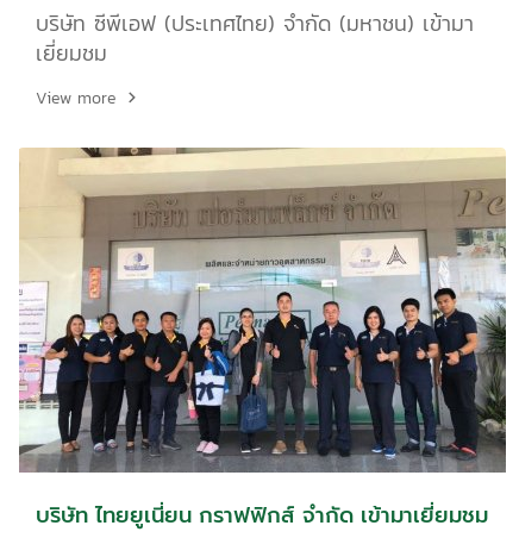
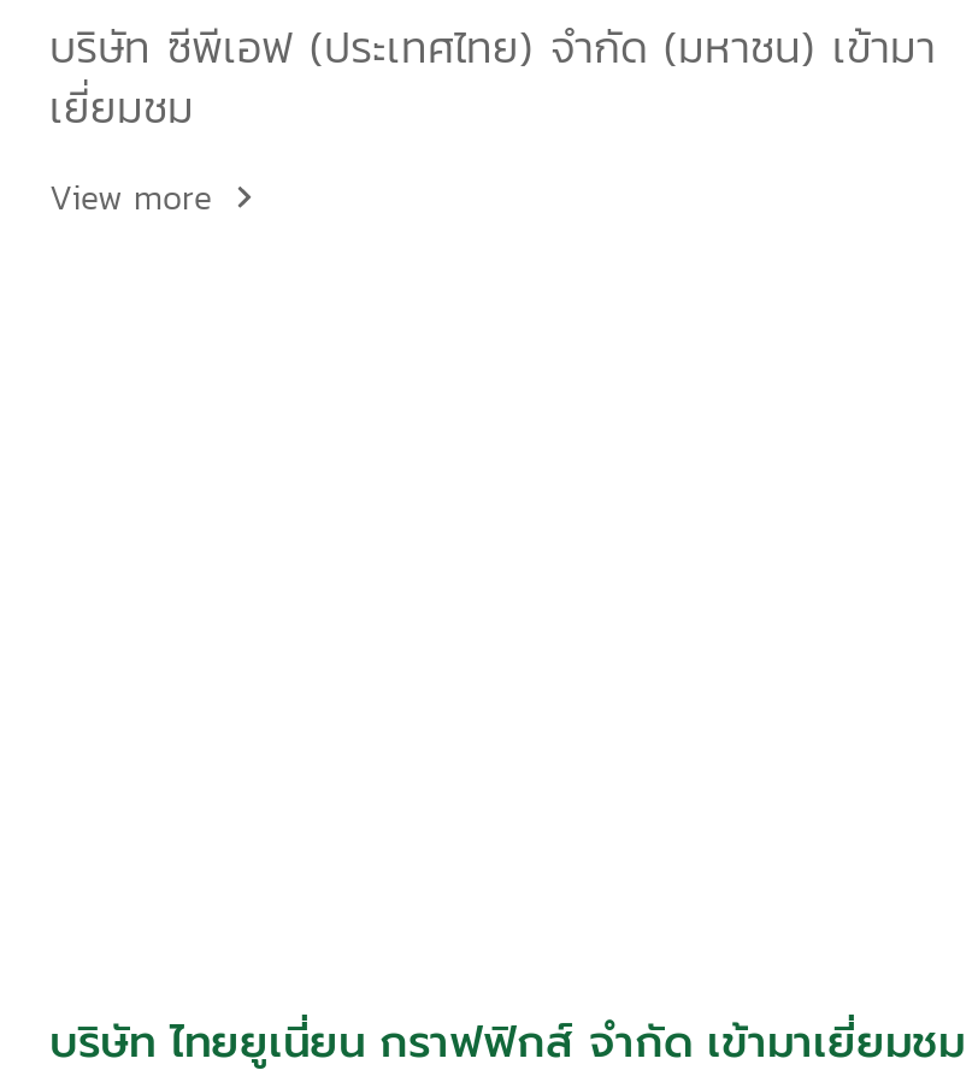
- [image]
